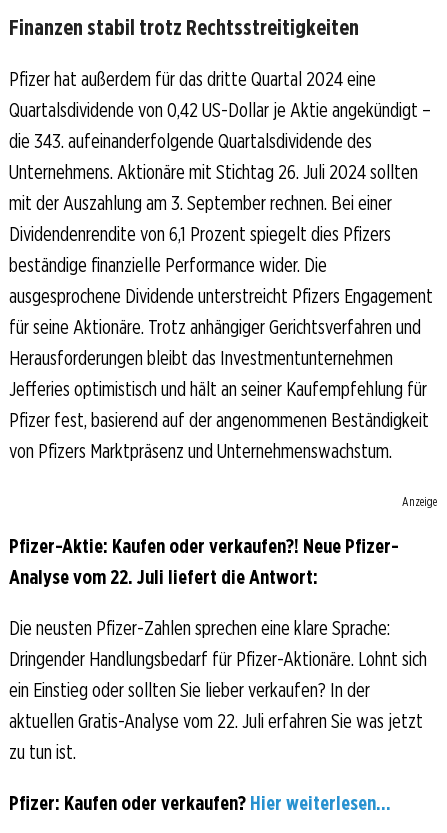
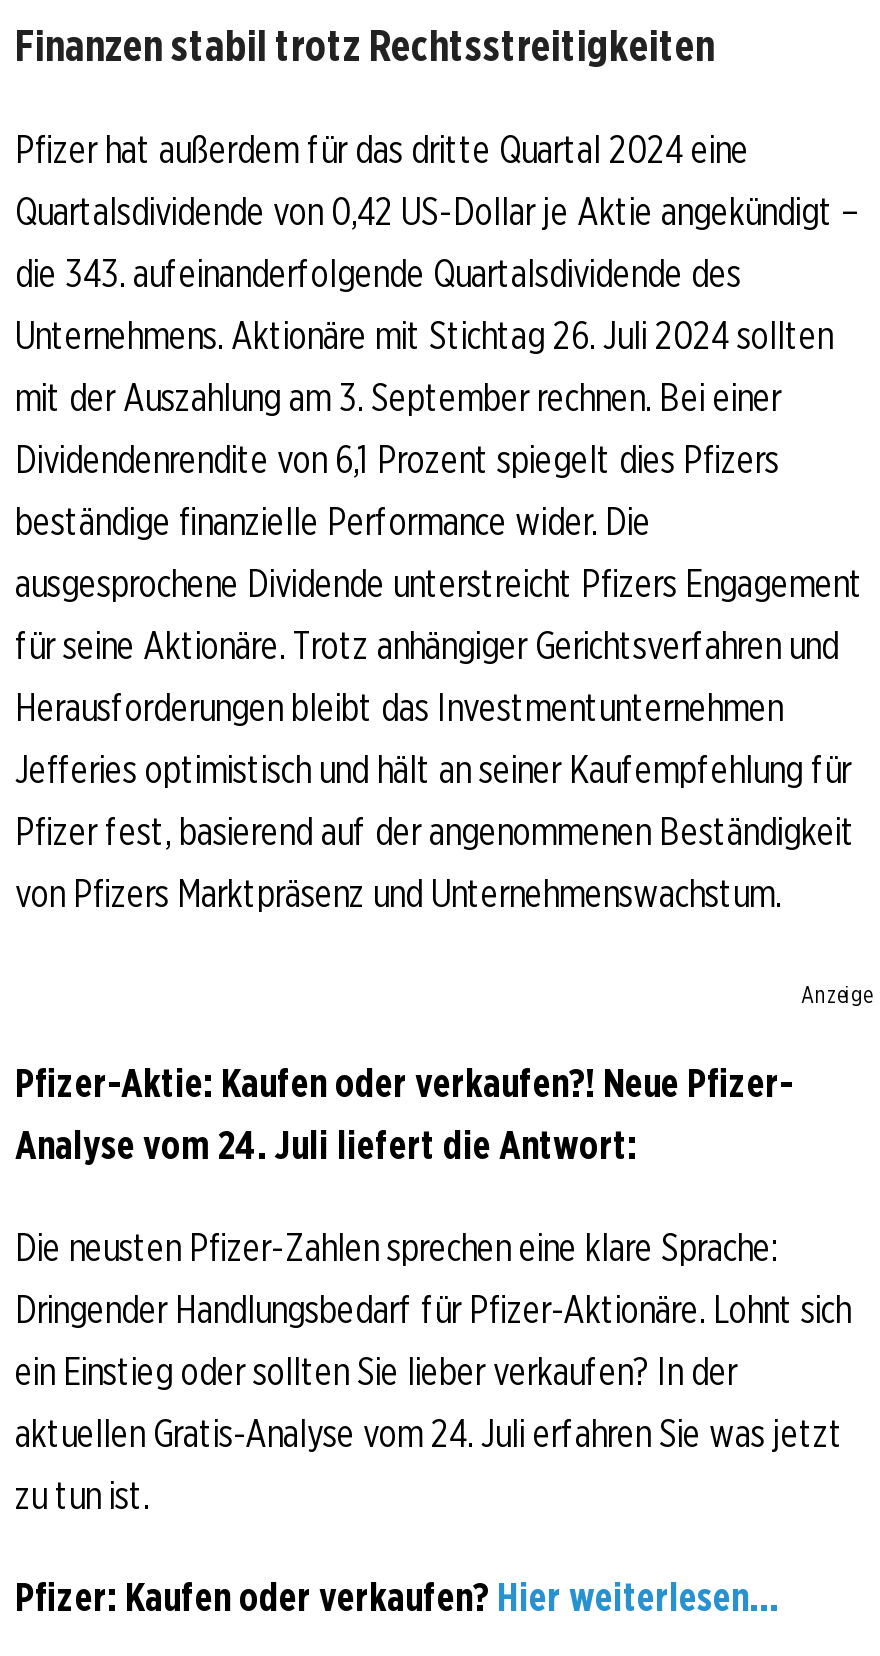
- Analyse vom 22. Juli liefert die Antwort:
+ Analyse vom 24. Juli liefert die Antwort:

- aktuellen Gratis-Analyse vom 22. Juli erfahren Sie was jetzt
+ aktuellen Gratis-Analyse vom 24. Juli erfahren Sie was jetzt
